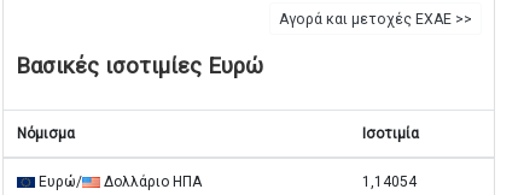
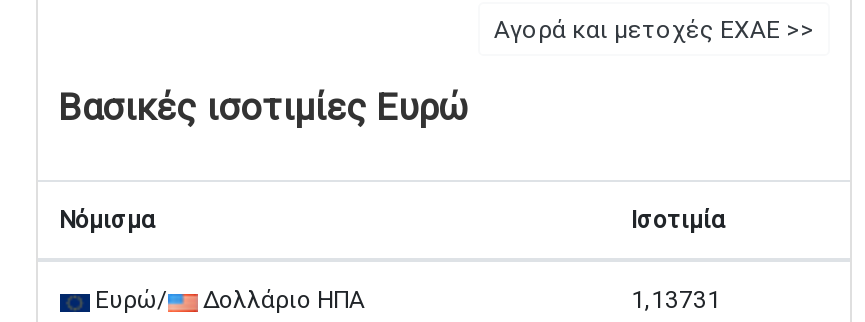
- 1,14054
+ 1,13731
